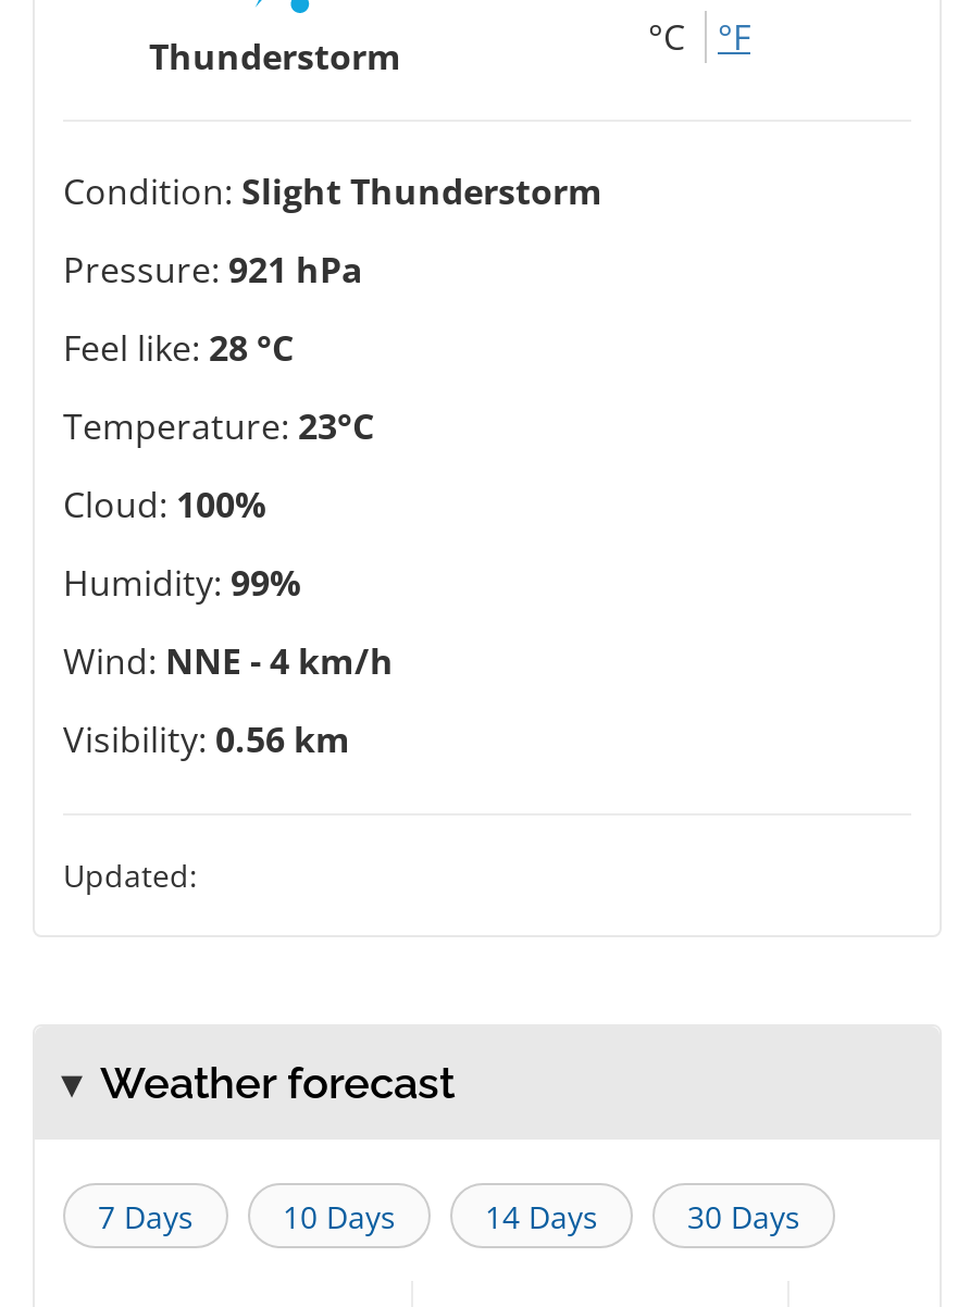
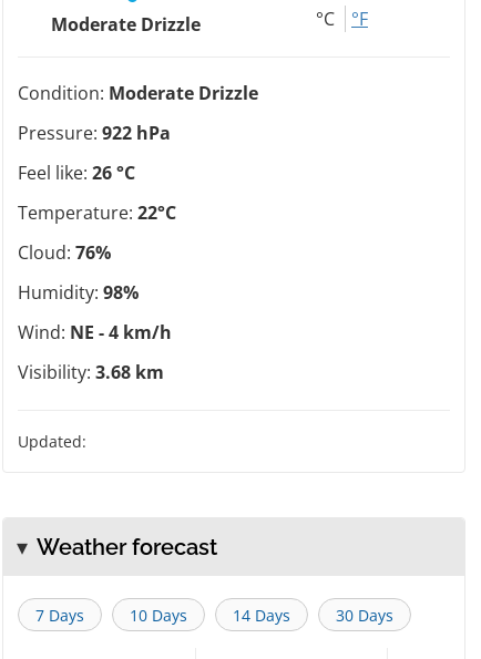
- Thunderstorm
+ Moderate Drizzle

- Condition: Slight Thunderstorm
+ Condition: Moderate Drizzle

- Pressure: 921 hPa
+ Pressure: 922 hPa

- Feel like: 28 °C
+ Feel like: 26 °C

- Temperature: 23°C
+ Temperature: 22°C

- Cloud: 100%
+ Cloud: 76%

- Humidity: 99%
+ Humidity: 98%

- Wind: NNE - 4 km/h
+ Wind: NE - 4 km/h

- Visibility: 0.56 km
+ Visibility: 3.68 km
